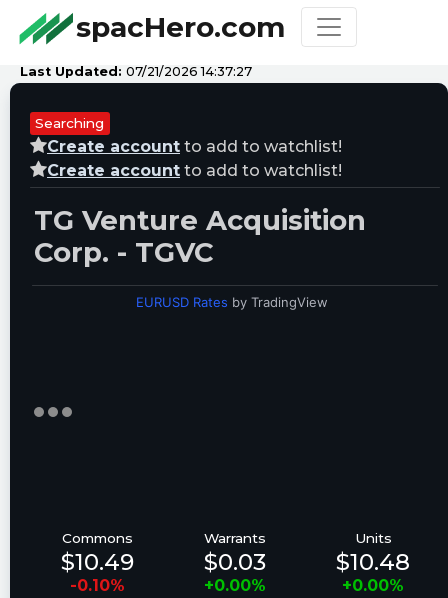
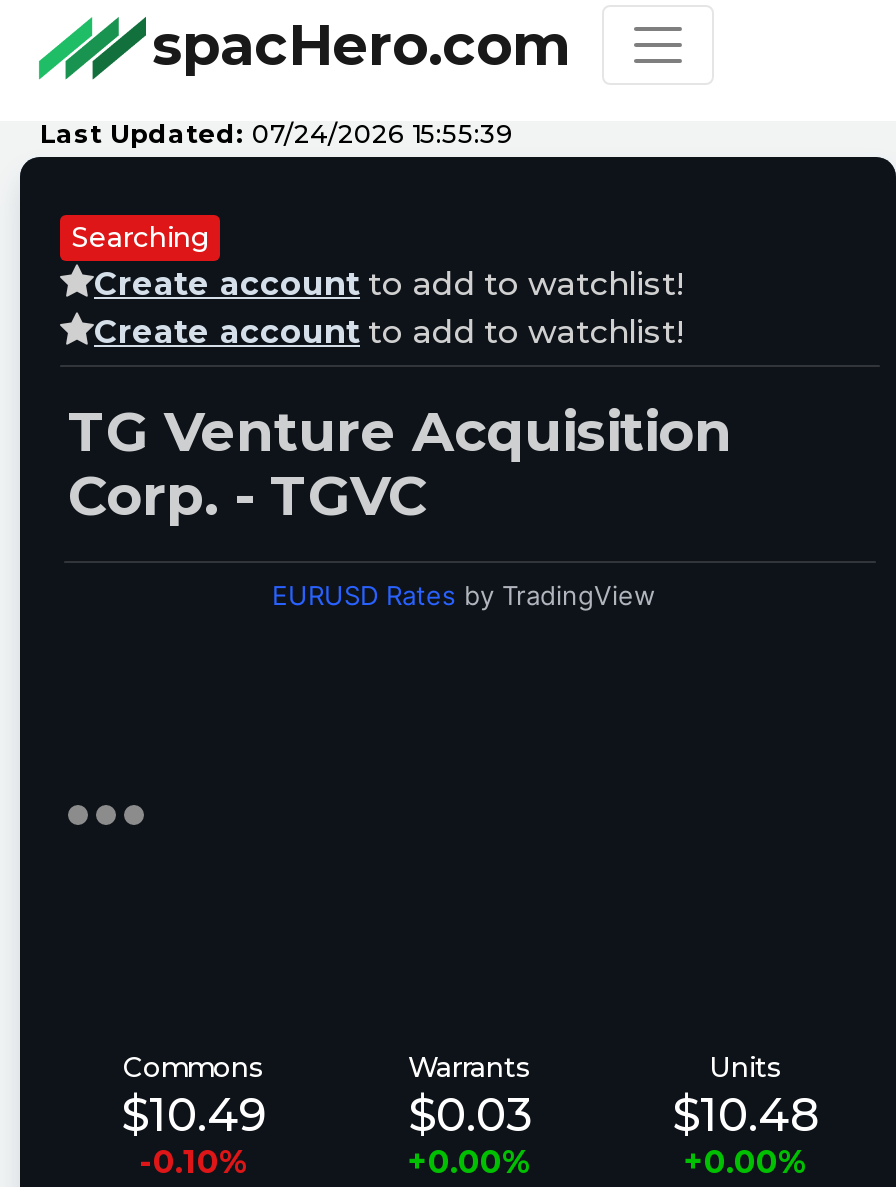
- Last Updated: 07/21/2026 14:37:27
+ Last Updated: 07/24/2026 15:55:39
